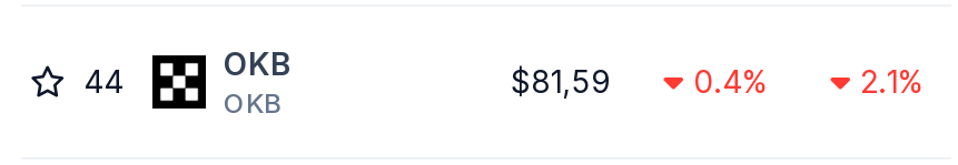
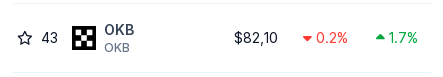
- 44
+ 43

- $81,59
+ $82,10

- 0.4%
+ 0.2%

- 2.1%
+ 1.7%
